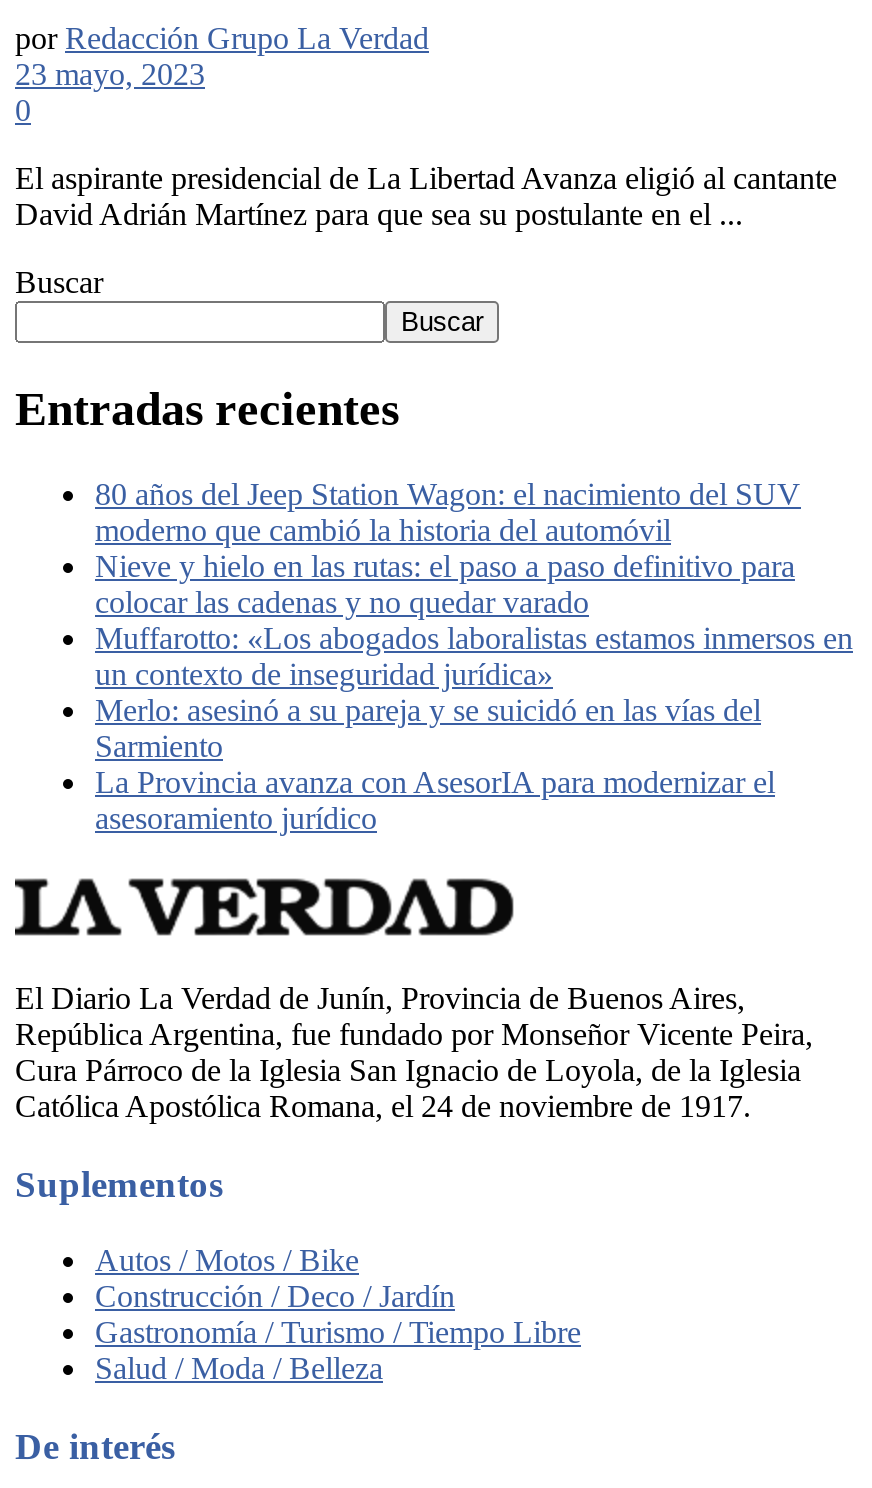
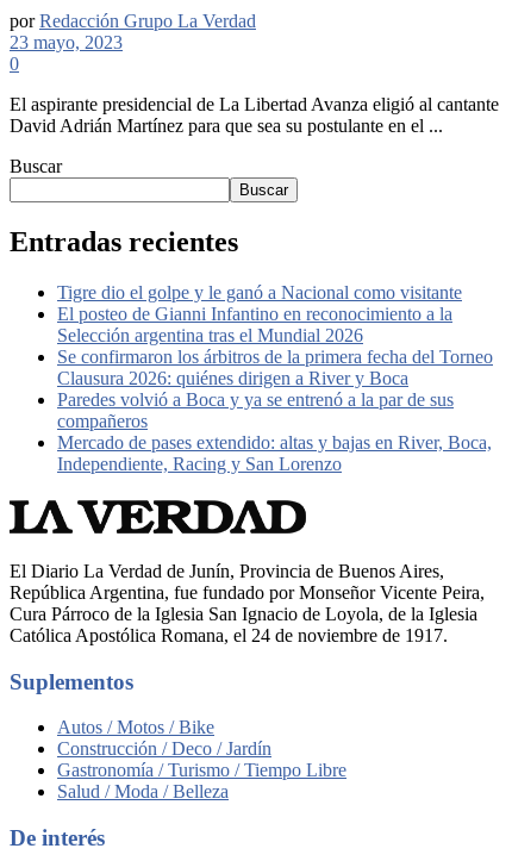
- 80 años del Jeep Station Wagon: el nacimiento del SUV
- moderno que cambió la historia del automóvil
- Nieve y hielo en las rutas: el paso a paso definitivo para
- colocar las cadenas y no quedar varado
- Muffarotto: «Los abogados laboralistas estamos inmersos en
- un contexto de inseguridad jurídica»
- Merlo: asesinó a su pareja y se suicidó en las vías del
- Sarmiento
- La Provincia avanza con AsesorIA para modernizar el
- asesoramiento jurídico
+ Tigre dio el golpe y le ganó a Nacional como visitante
+ El posteo de Gianni Infantino en reconocimiento a la
+ Selección argentina tras el Mundial 2026
+ Se confirmaron los árbitros de la primera fecha del Torneo
+ Clausura 2026: quiénes dirigen a River y Boca
+ Paredes volvió a Boca y ya se entrenó a la par de sus
+ compañeros
+ Mercado de pases extendido: altas y bajas en River, Boca,
+ Independiente, Racing y San Lorenzo
